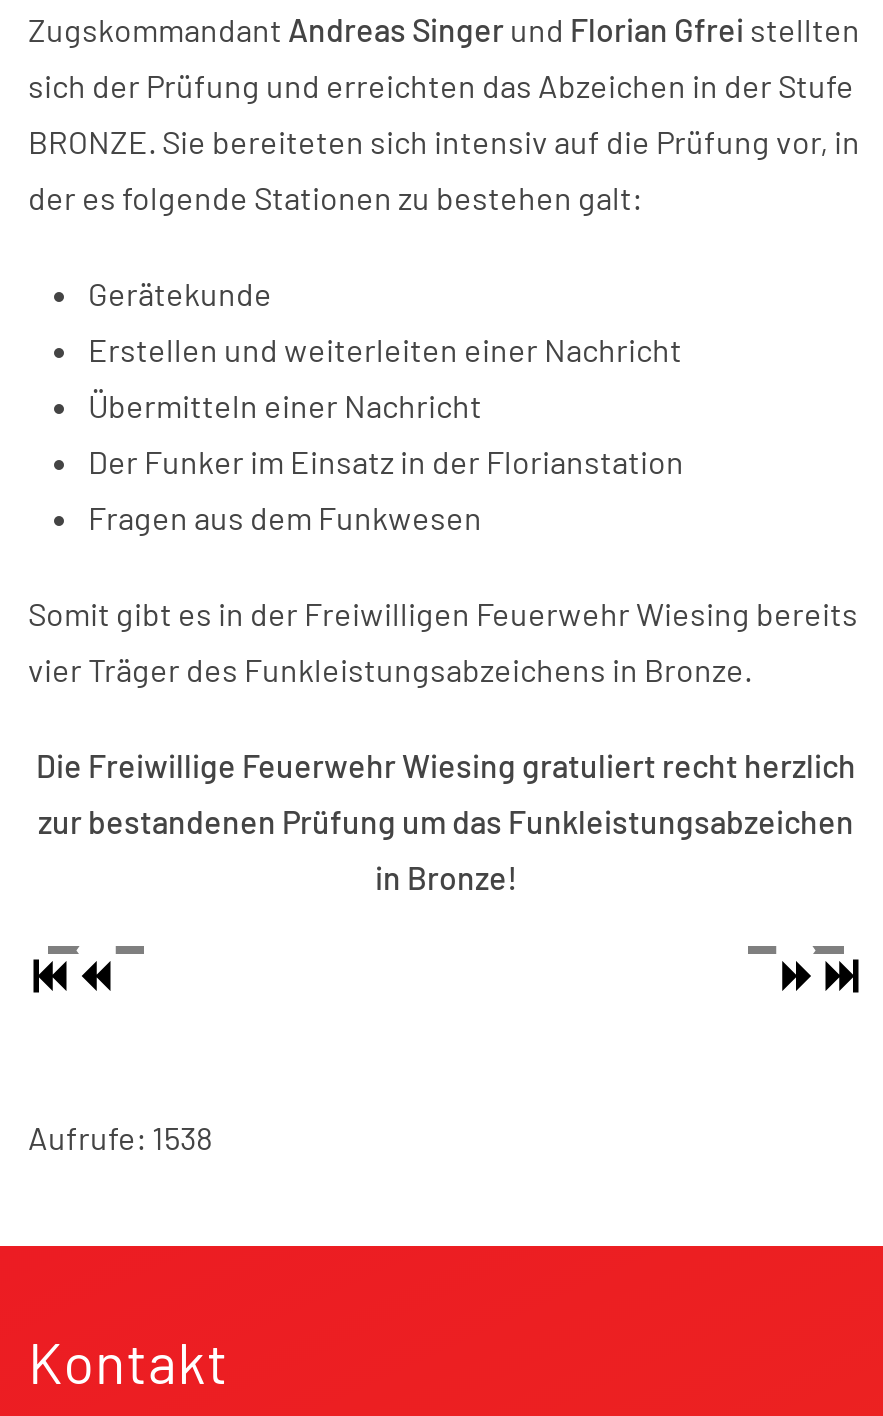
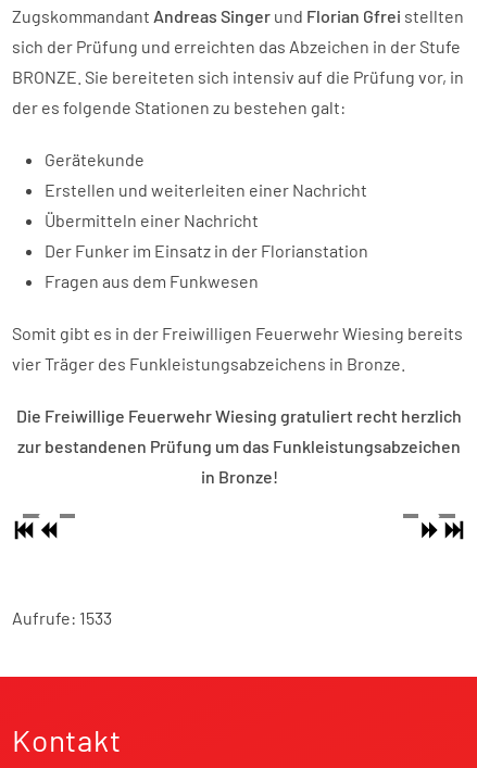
- Aufrufe: 1538
+ Aufrufe: 1533
